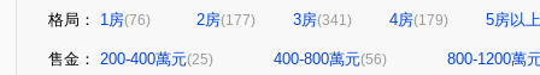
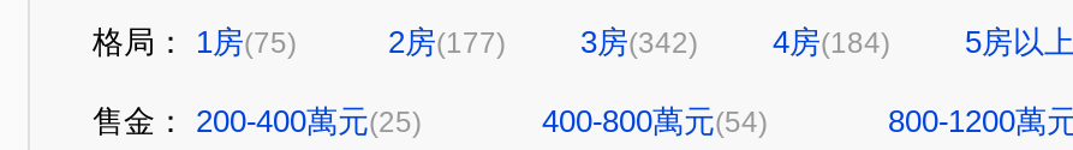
- 格局： 1房(76)
+ 格局： 1房(75)

- 3房(341)
+ 3房(342)

- 4房(179)
+ 4房(184)

- 400-800萬元(56)
+ 400-800萬元(54)
